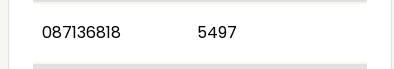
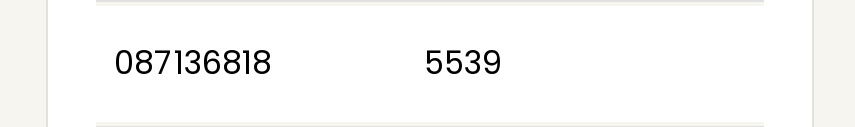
- 5497
+ 5539
